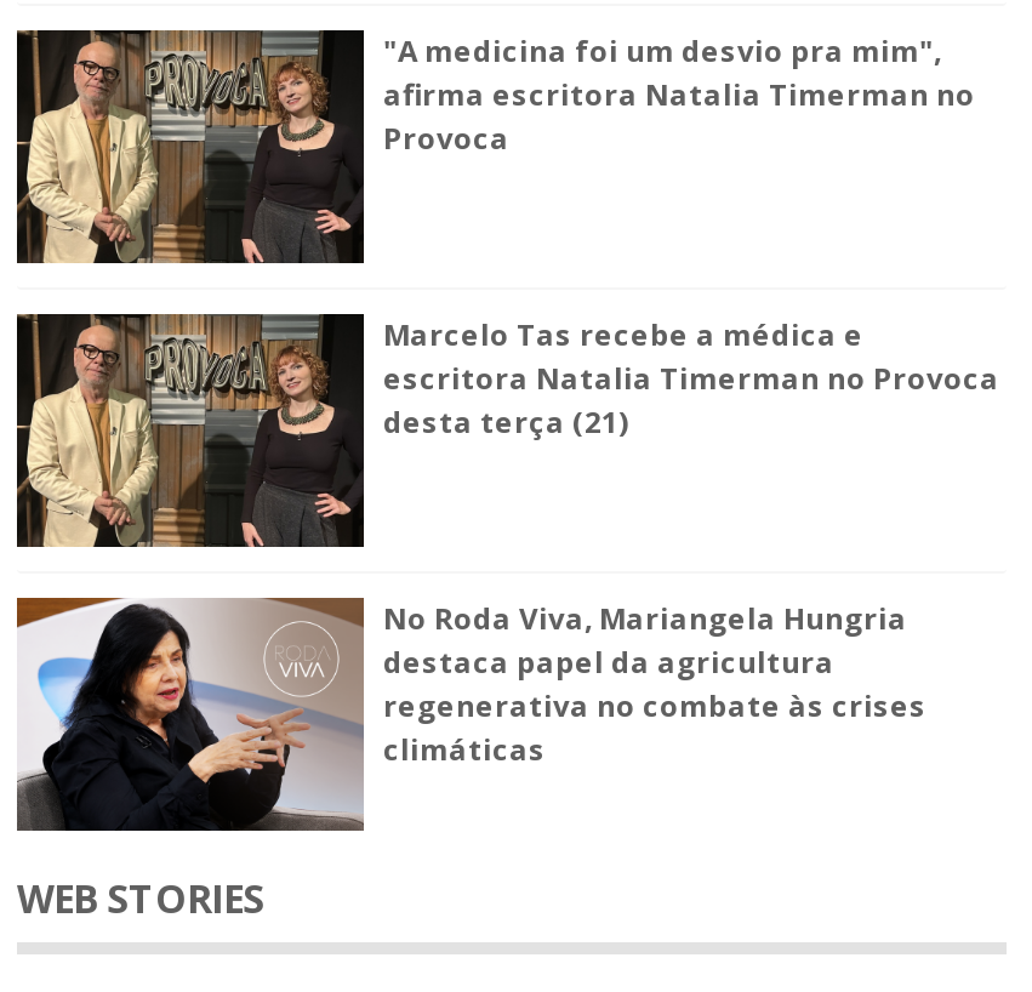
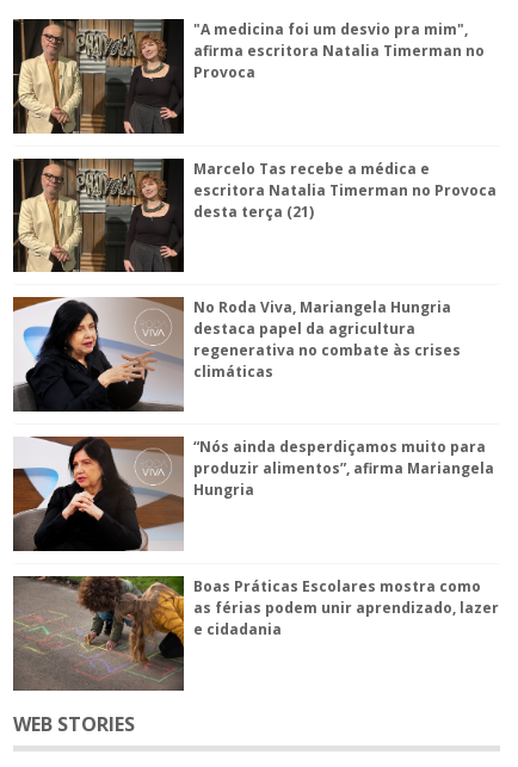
+ [image]
+ “Nós ainda desperdiçamos muito para
+ produzir alimentos”, afirma Mariangela
+ Hungria

+ [image]
+ Boas Práticas Escolares mostra como
+ as férias podem unir aprendizado, lazer
+ e cidadania
